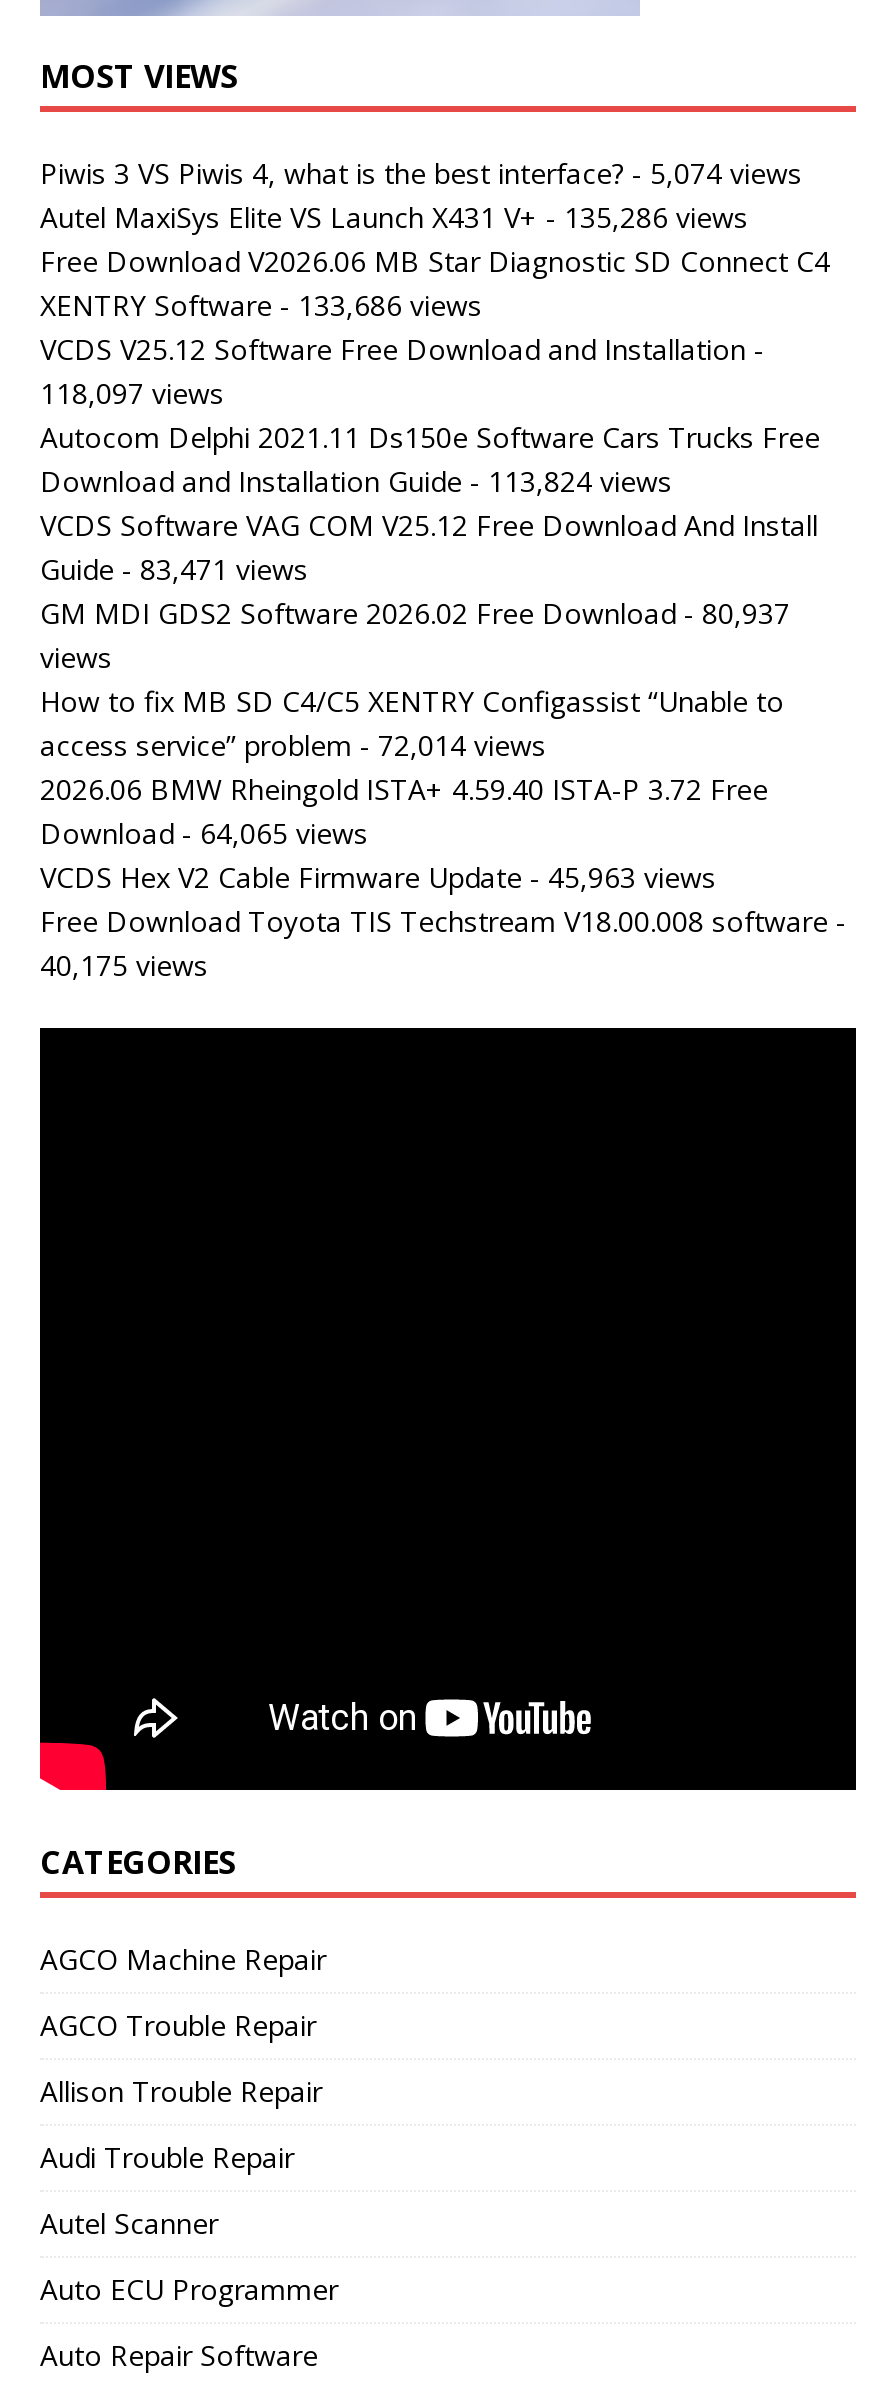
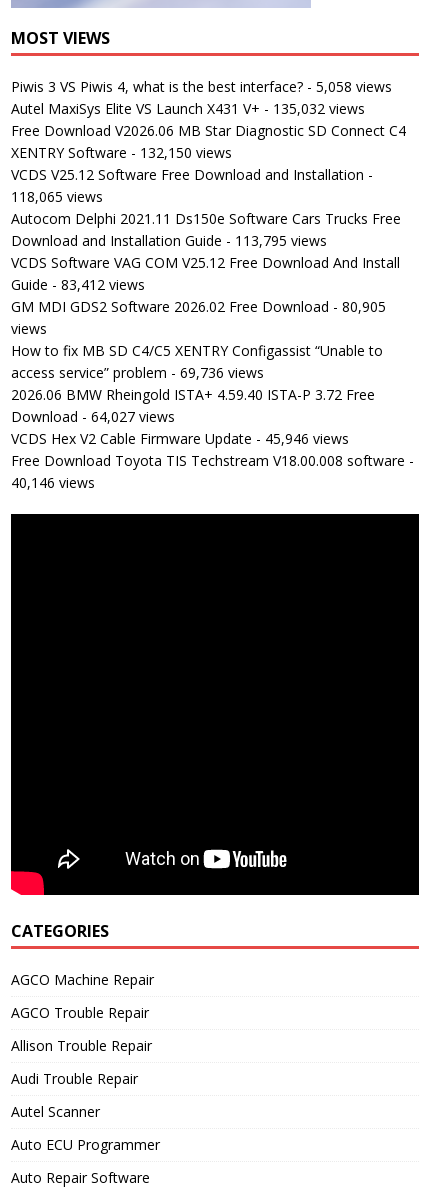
- Piwis 3 VS Piwis 4, what is the best interface? - 5,074 views
+ Piwis 3 VS Piwis 4, what is the best interface? - 5,058 views

- Autel MaxiSys Elite VS Launch X431 V+ - 135,286 views
+ Autel MaxiSys Elite VS Launch X431 V+ - 135,032 views

- XENTRY Software - 133,686 views
+ XENTRY Software - 132,150 views

- 118,097 views
+ 118,065 views

- Download and Installation Guide - 113,824 views
+ Download and Installation Guide - 113,795 views

- Guide - 83,471 views
+ Guide - 83,412 views

- GM MDI GDS2 Software 2026.02 Free Download - 80,937
+ GM MDI GDS2 Software 2026.02 Free Download - 80,905

- access service” problem - 72,014 views
+ access service” problem - 69,736 views

- Download - 64,065 views
+ Download - 64,027 views

- VCDS Hex V2 Cable Firmware Update - 45,963 views
+ VCDS Hex V2 Cable Firmware Update - 45,946 views

- 40,175 views
+ 40,146 views
